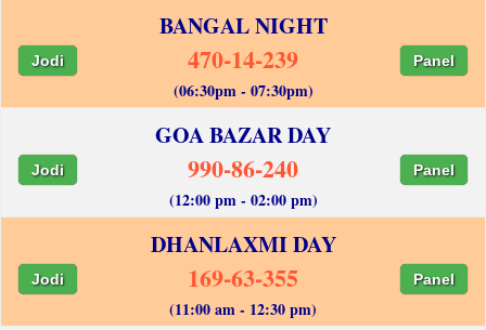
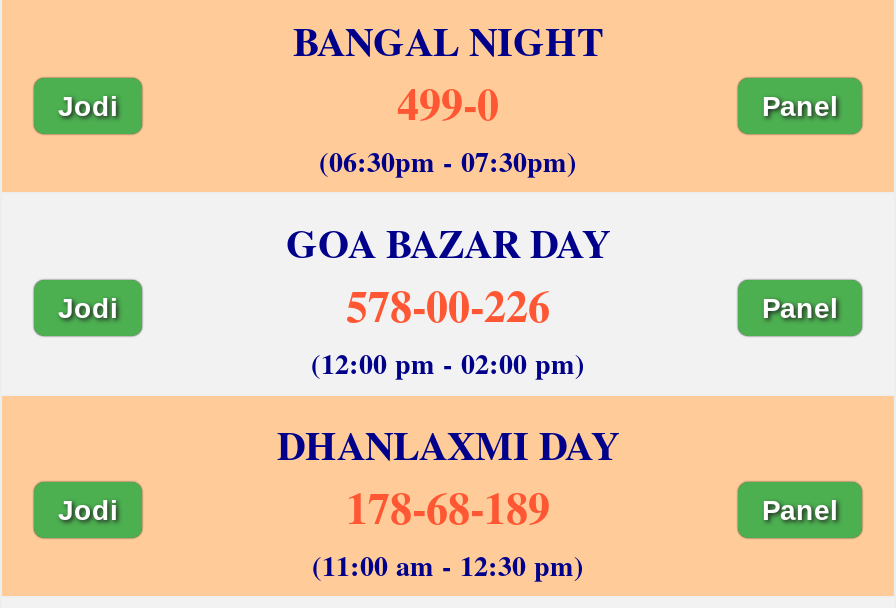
- 470-14-239
+ 499-0

- 990-86-240
+ 578-00-226

- 169-63-355
+ 178-68-189
